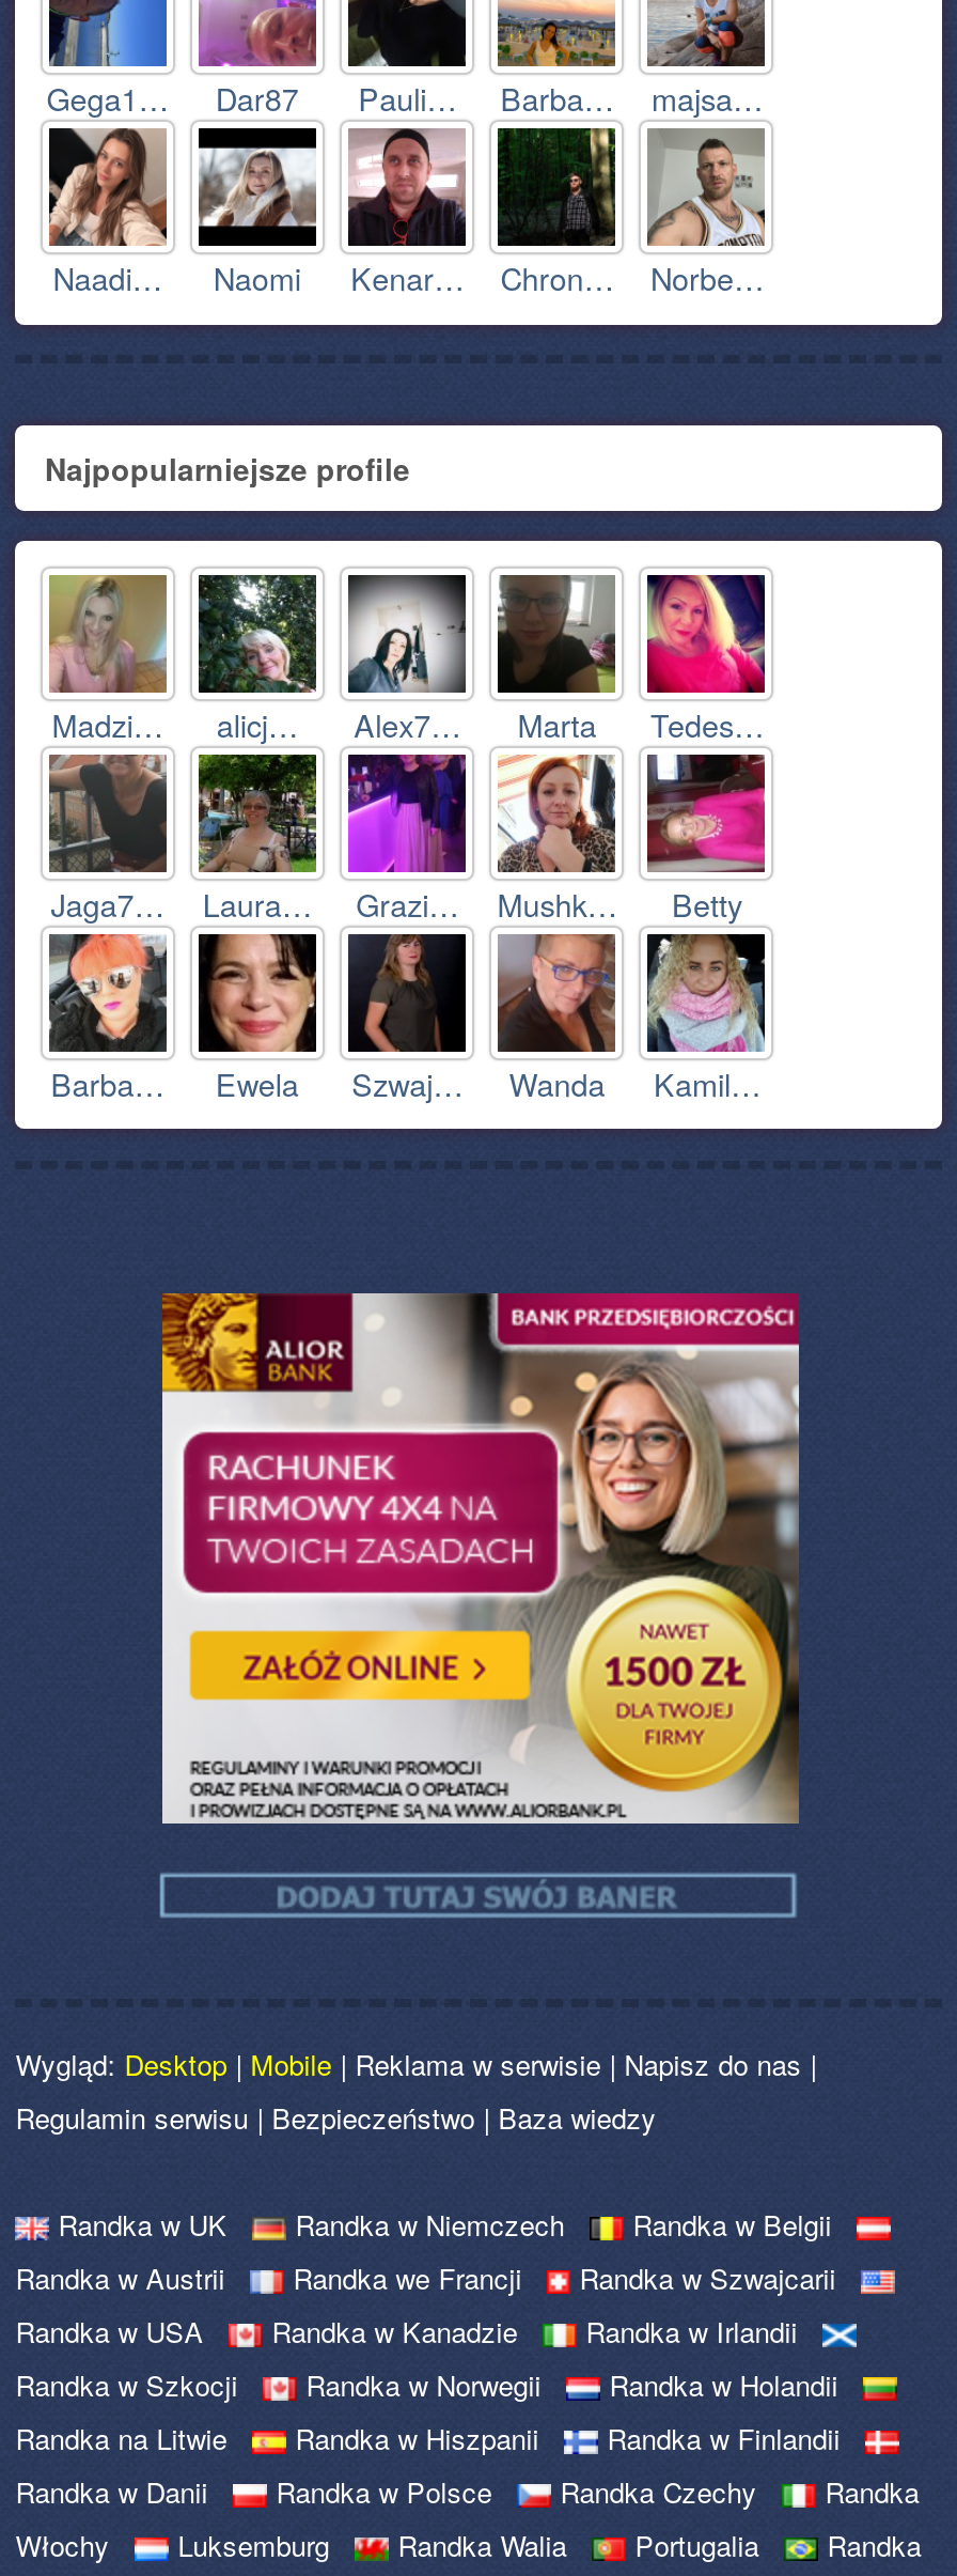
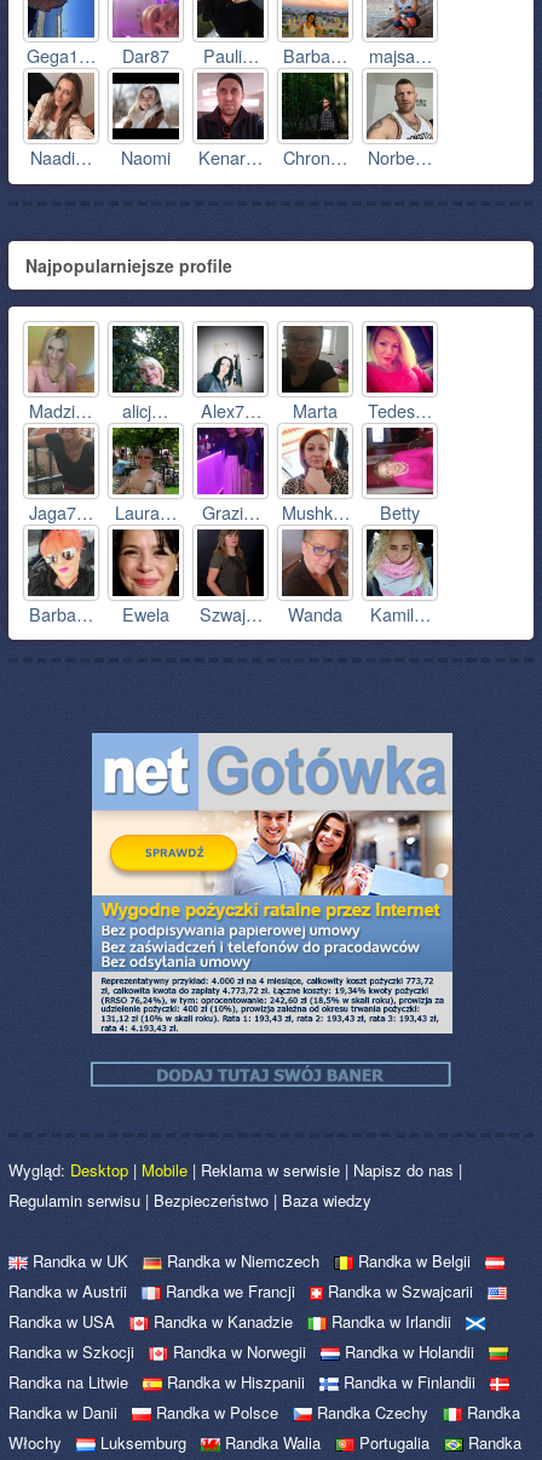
- [image]
+ [image]
